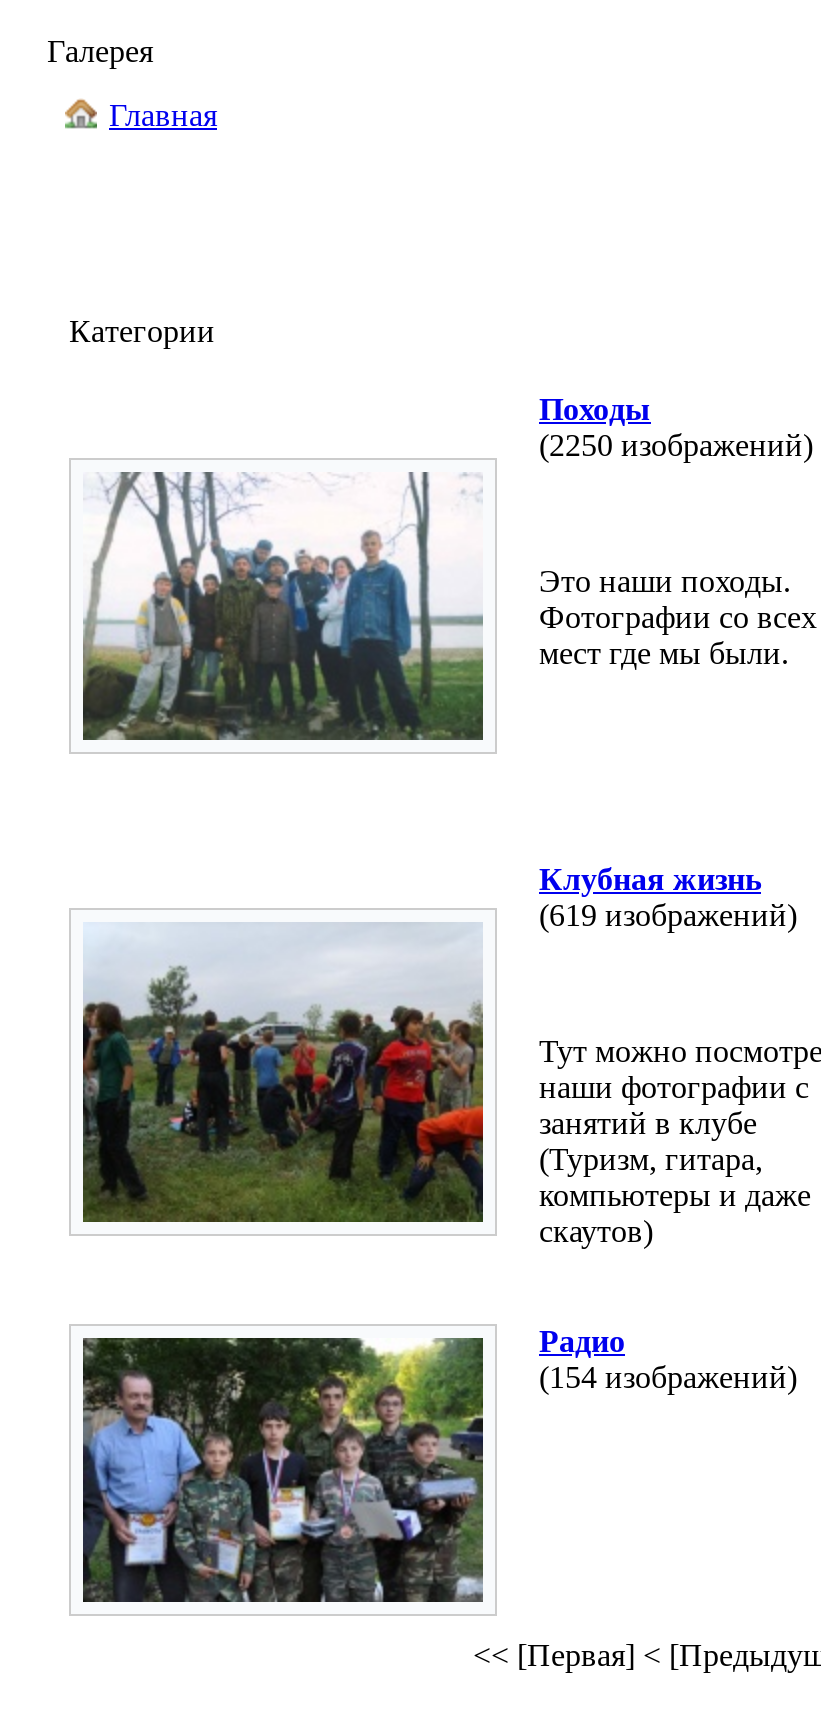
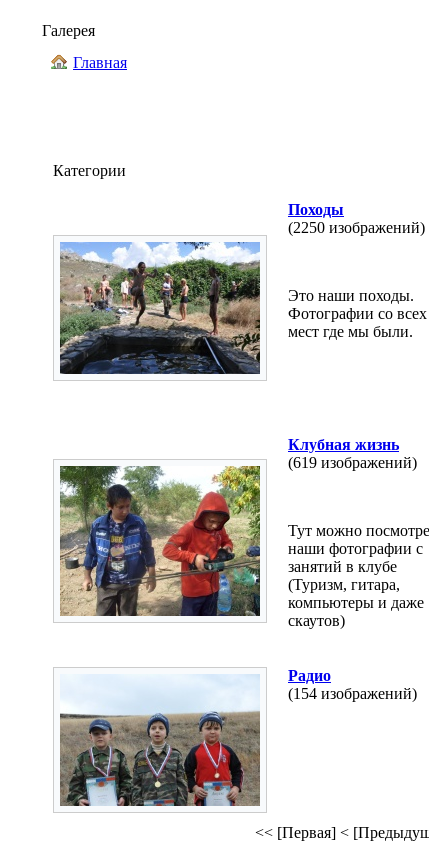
- [image]
+ [image]

- [image]
+ [image]

- [image]
+ [image]
